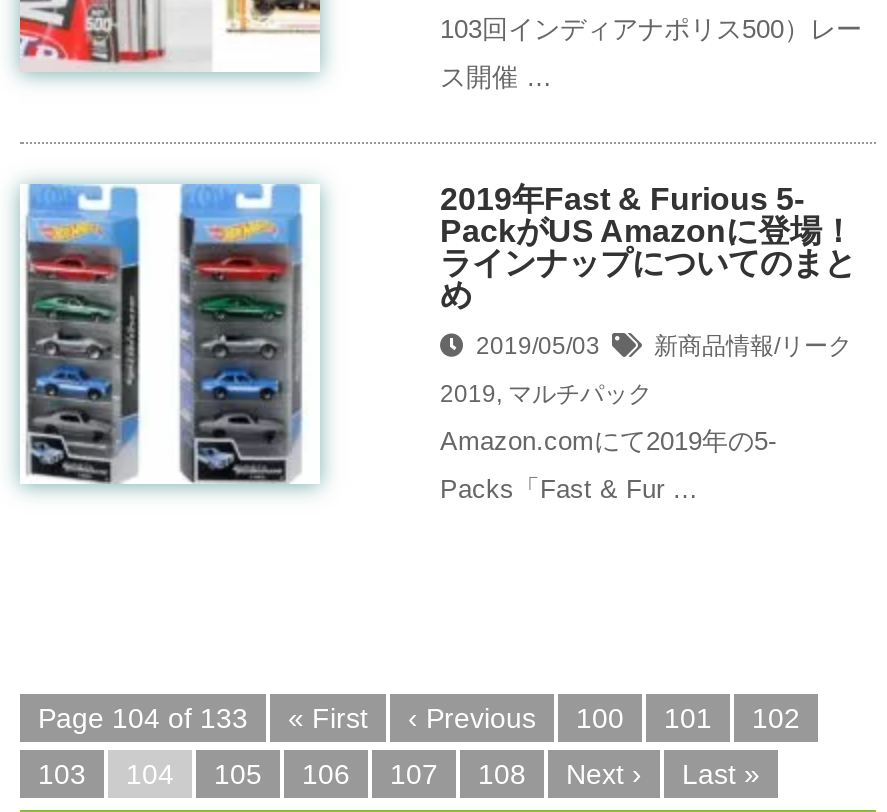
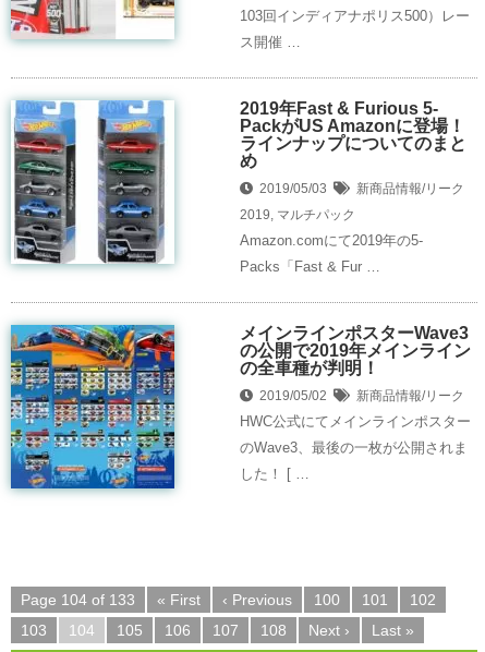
+ [image]

+ メインラインポスターWave3
+ の公開で2019年メインライン
+ の全車種が判明！
+ 2019/05/02
+ 新商品情報/リーク
+ HWC公式にてメインラインポスター
+ のWave3、最後の一枚が公開されま
+ した！ [ …
